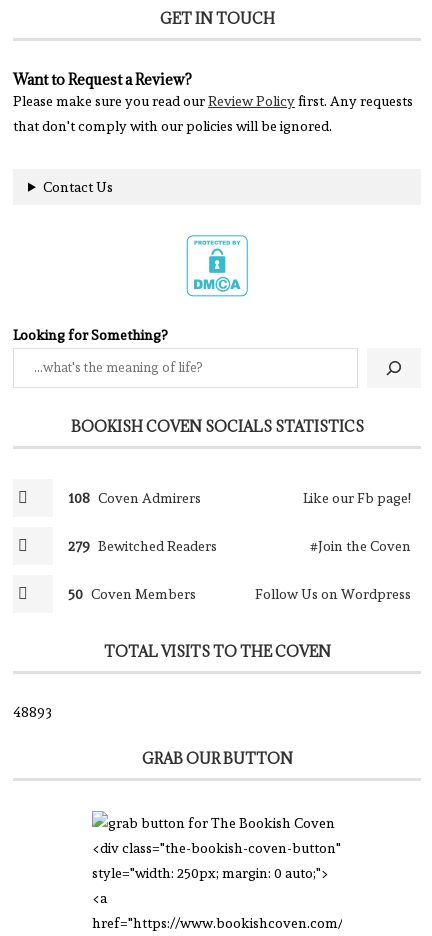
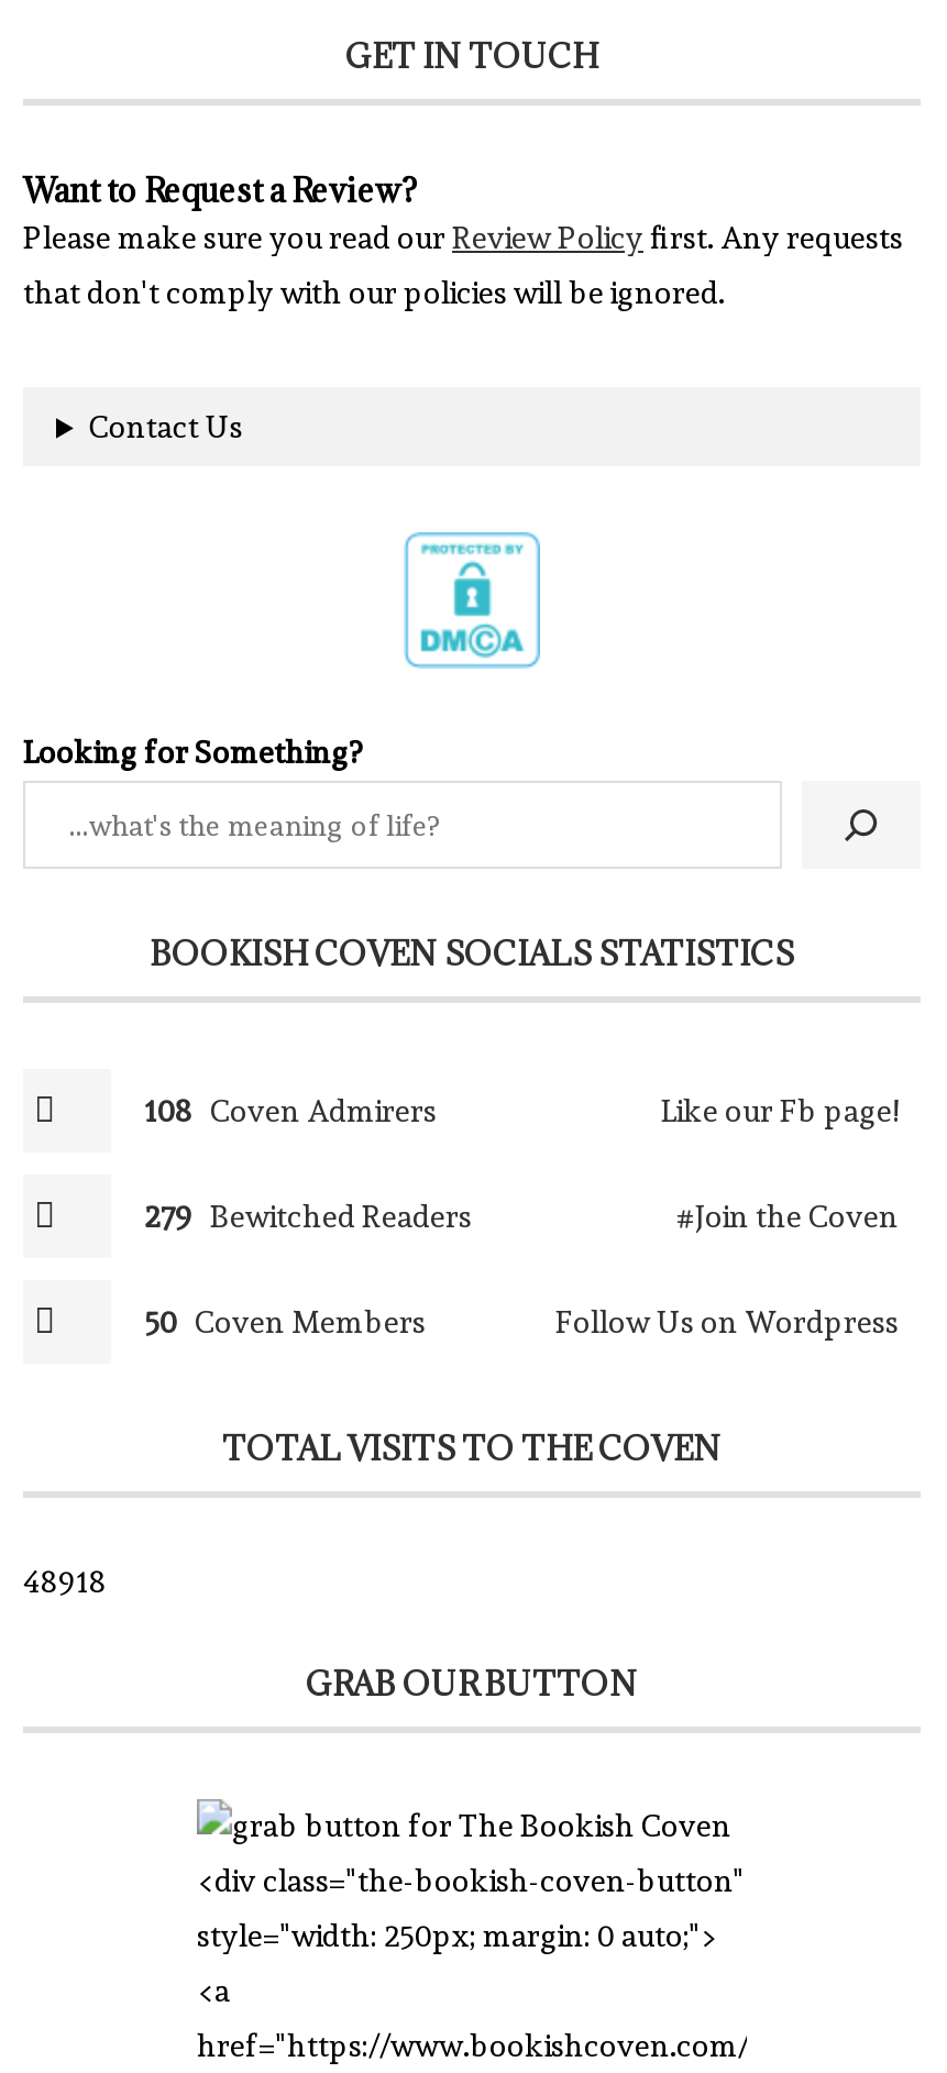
- 48893
+ 48918
